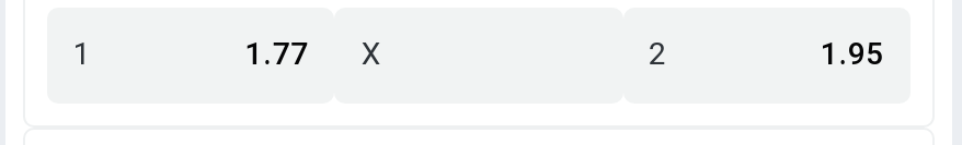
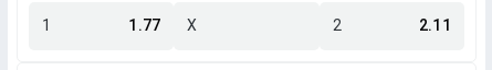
- 1.95
+ 2.11
